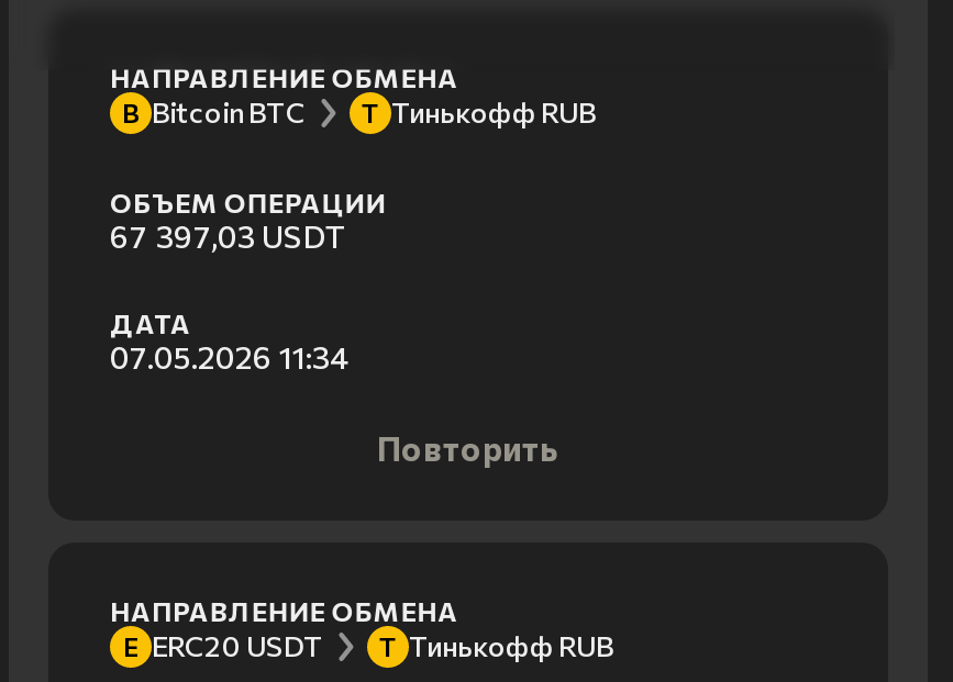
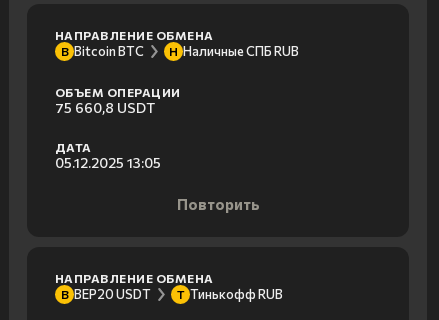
- Т Тинькофф RUB
+ Н Наличные СПБ RUB

- 67 397,03 USDT
+ 75 660,8 USDT

- 07.05.2026 11:34
+ 05.12.2025 13:05

- E ERC20 USDT Т Тинькофф RUB
+ B BEP20 USDT Т Тинькофф RUB
